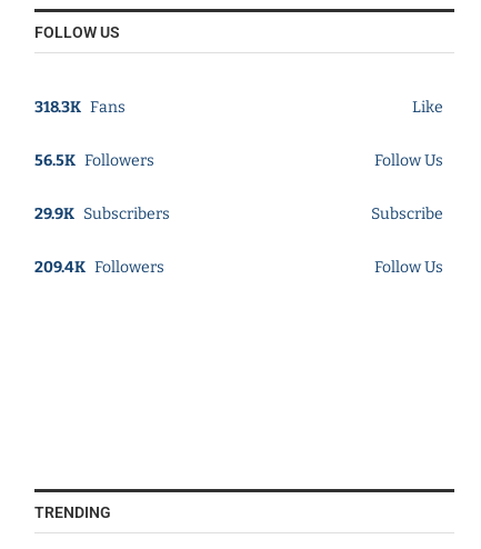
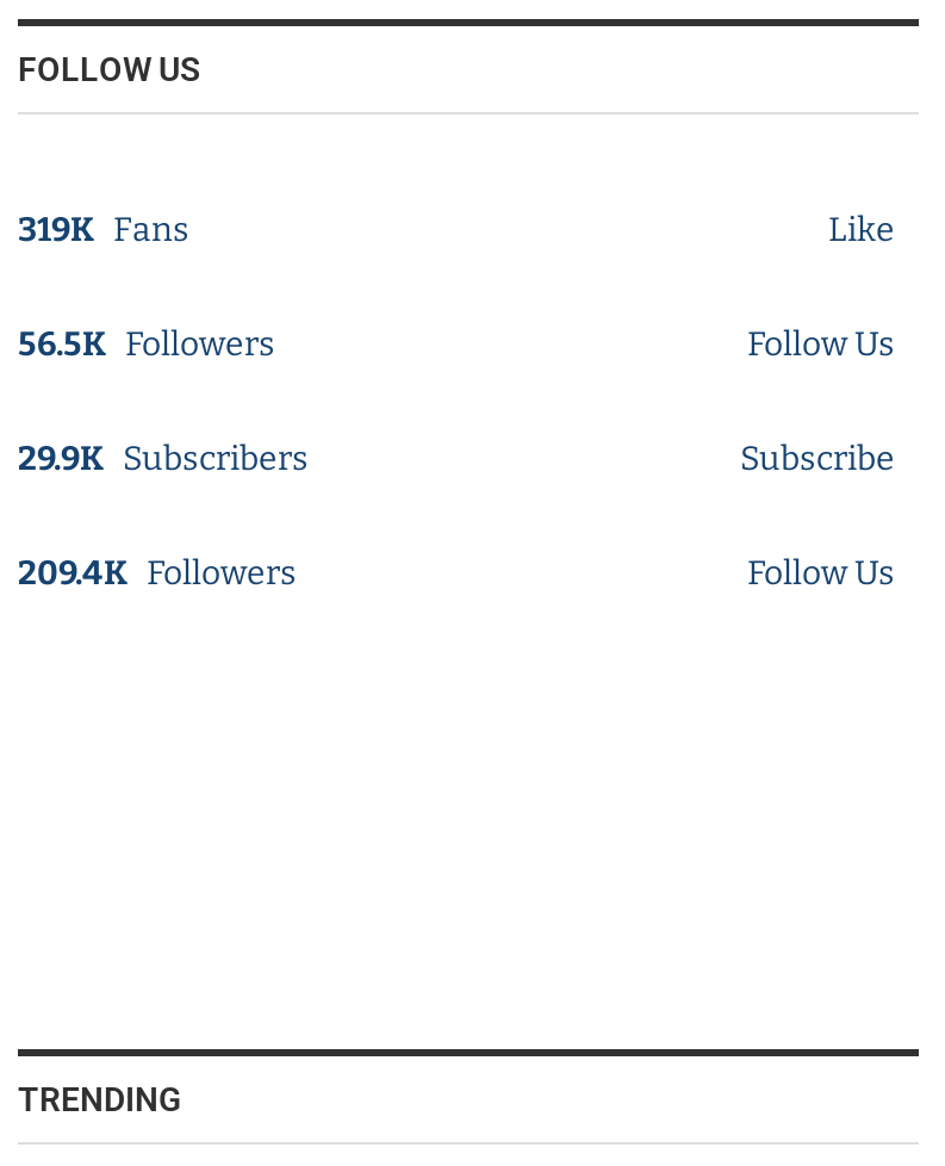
- 318.3K Fans
+ 319K Fans
